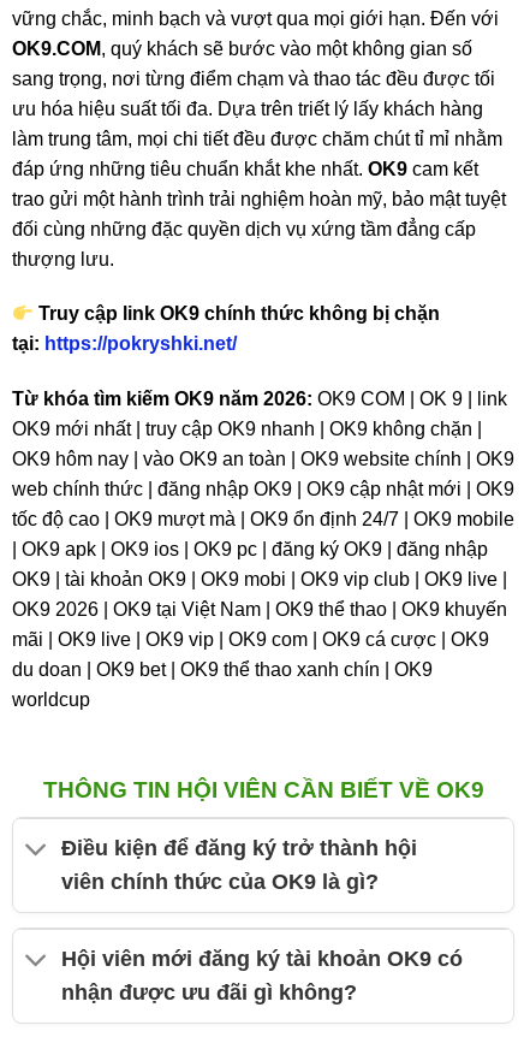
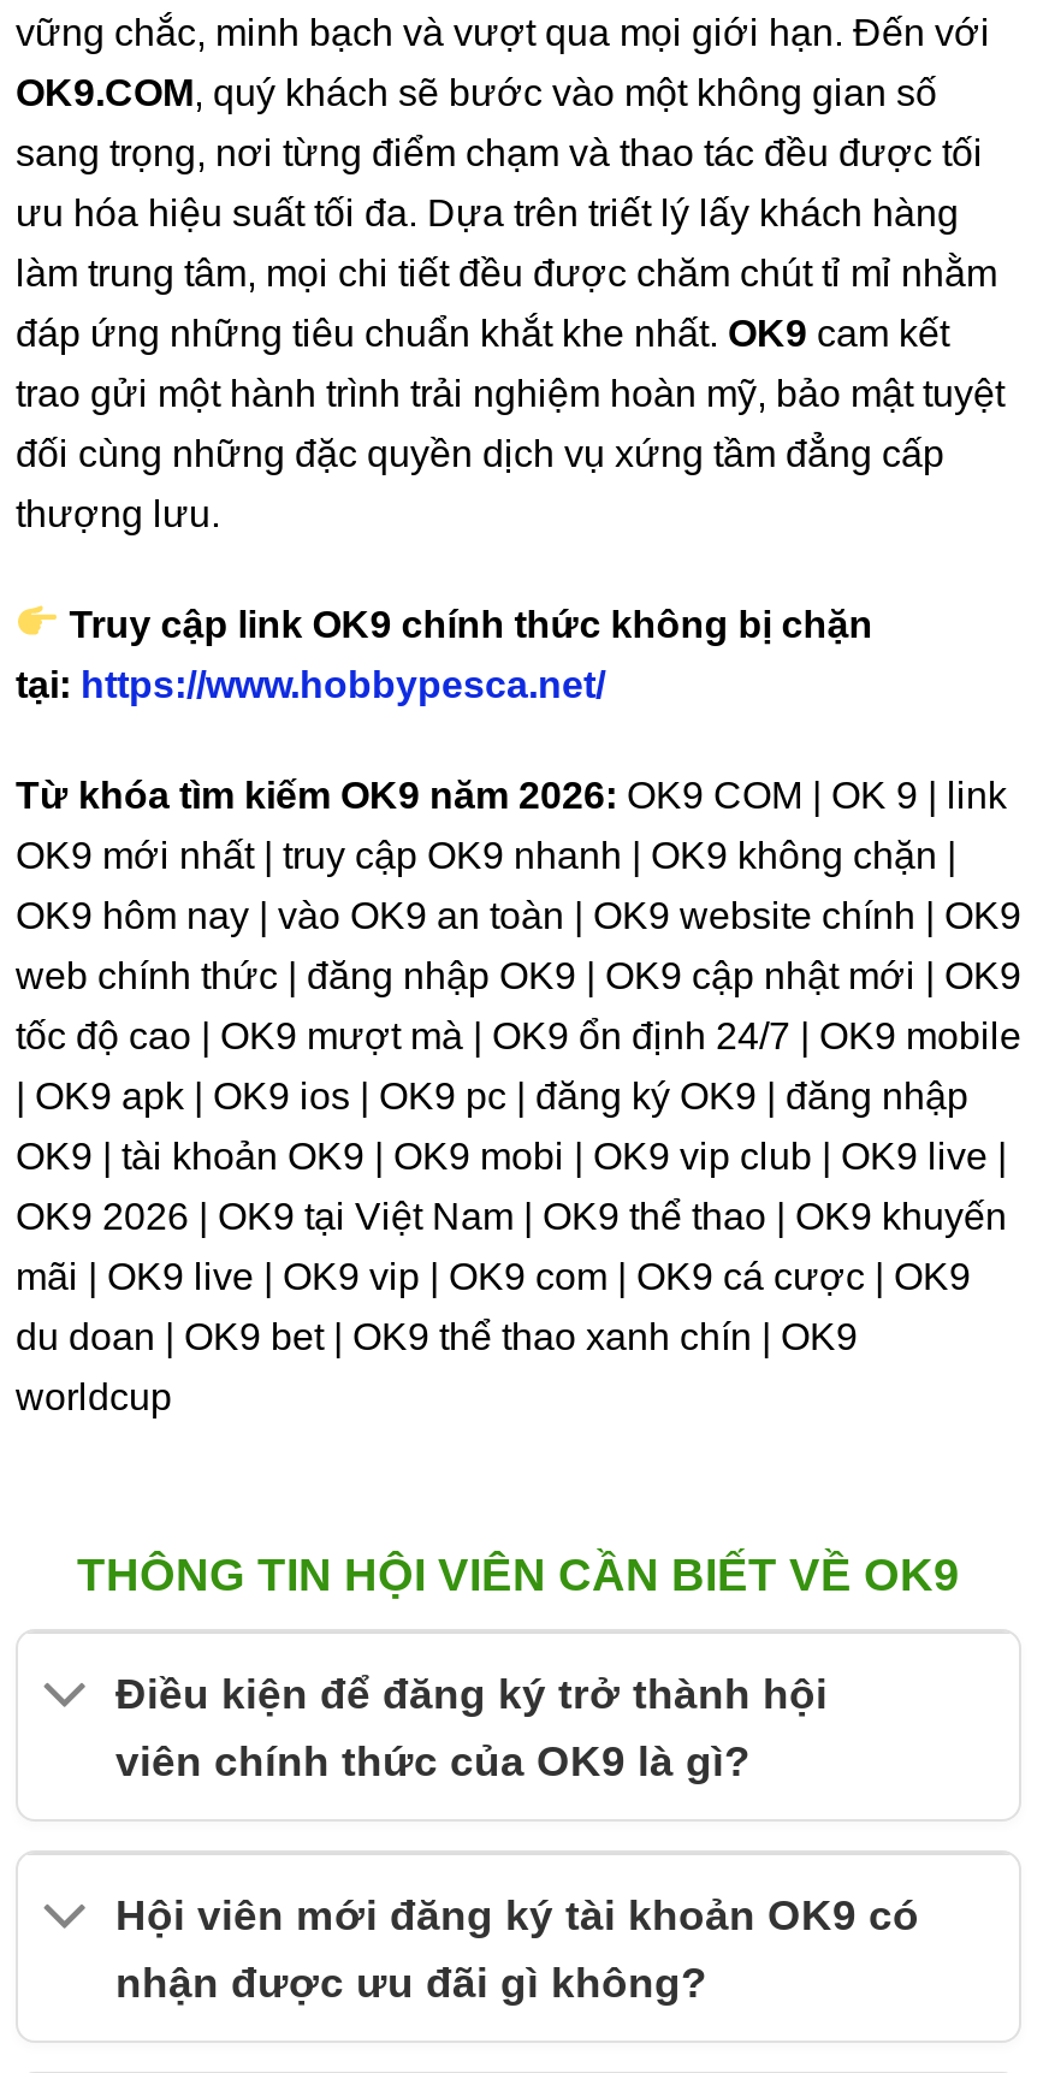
- tại: https://pokryshki.net/
+ tại: https://www.hobbypesca.net/
